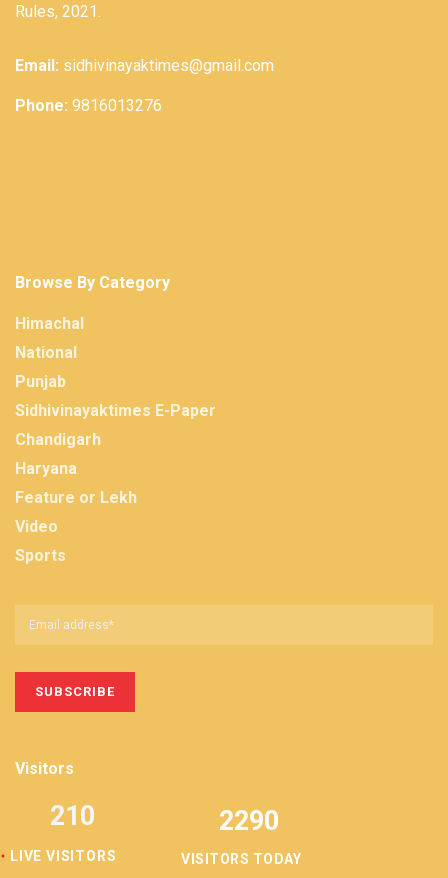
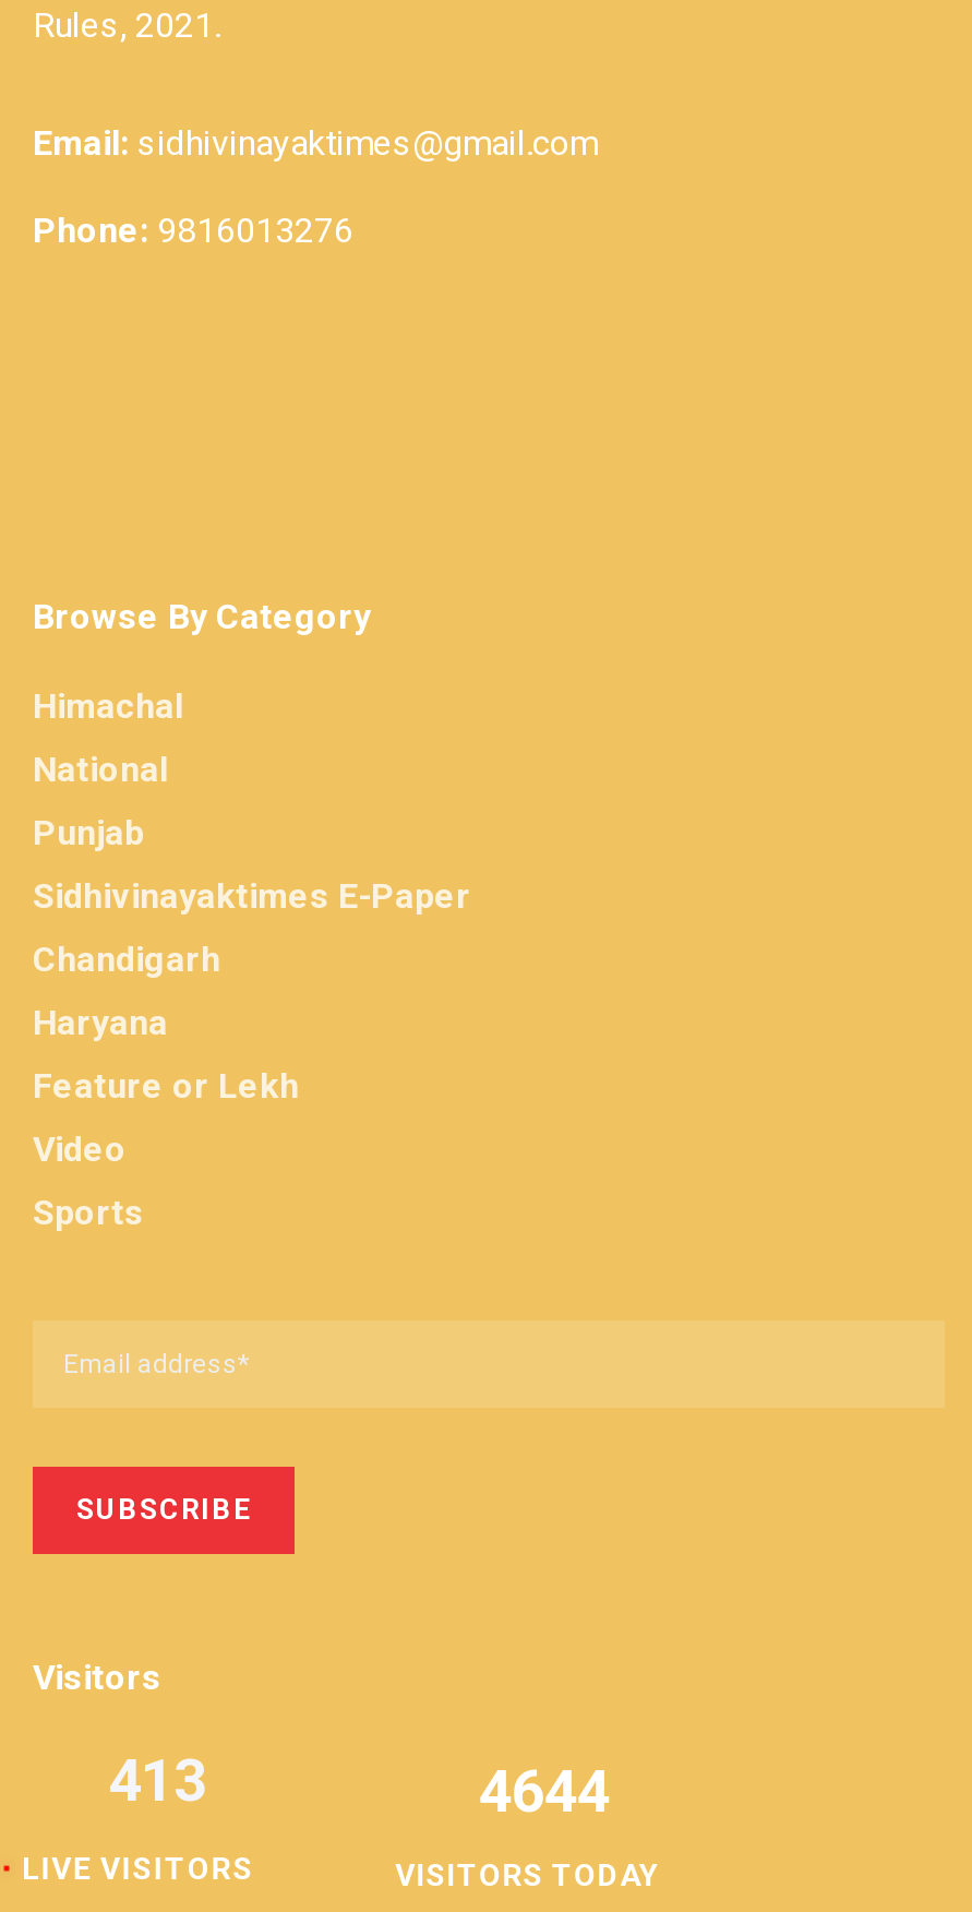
- 210
+ 413

- 2290
+ 4644
